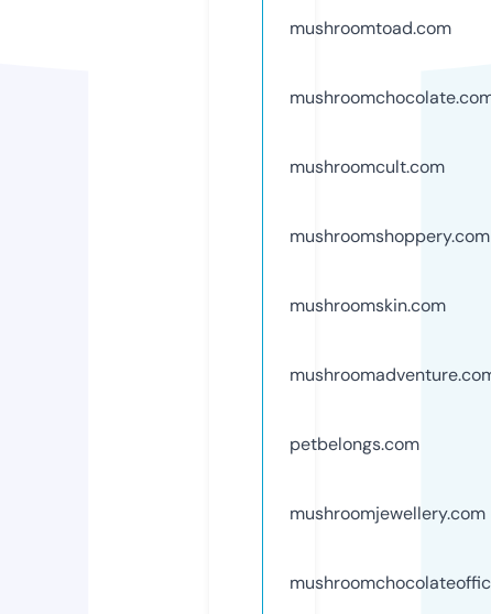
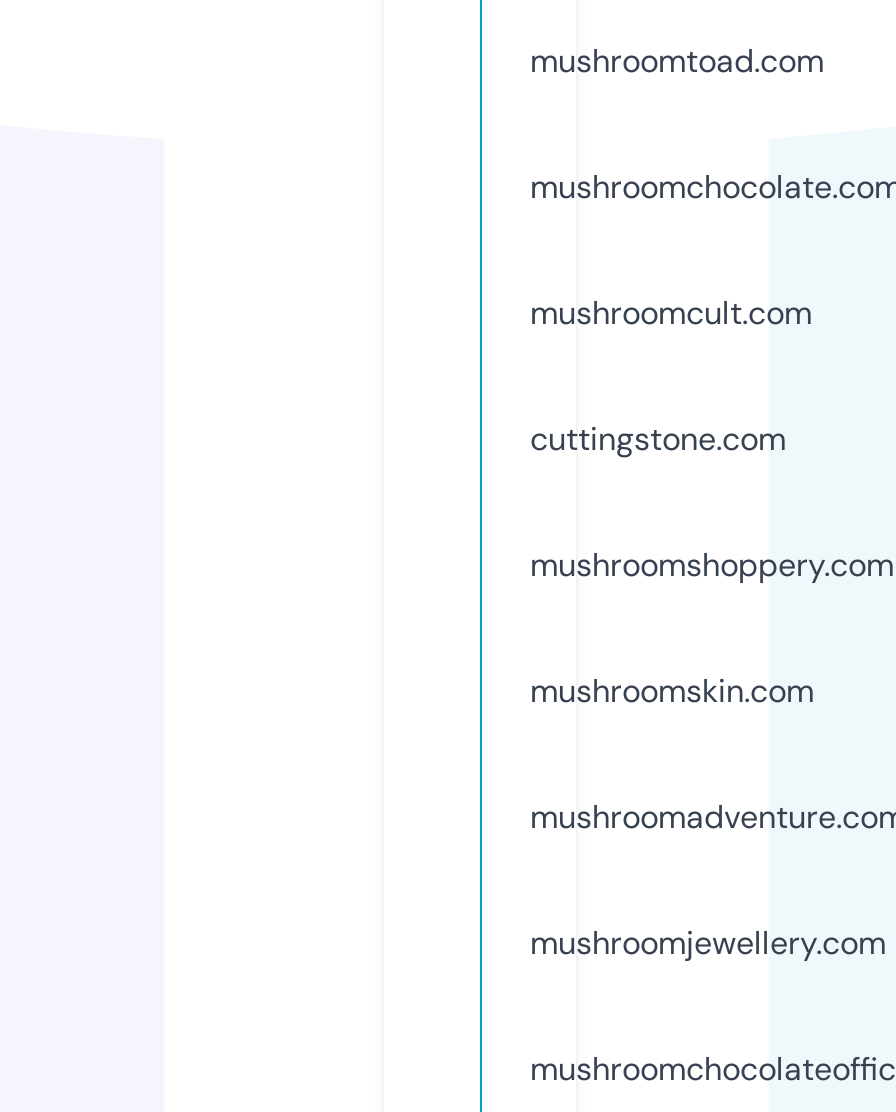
+ cuttingstone.com

moved down: mushroomshoppery.com | mushroomskin.com

- petbelongs.com
